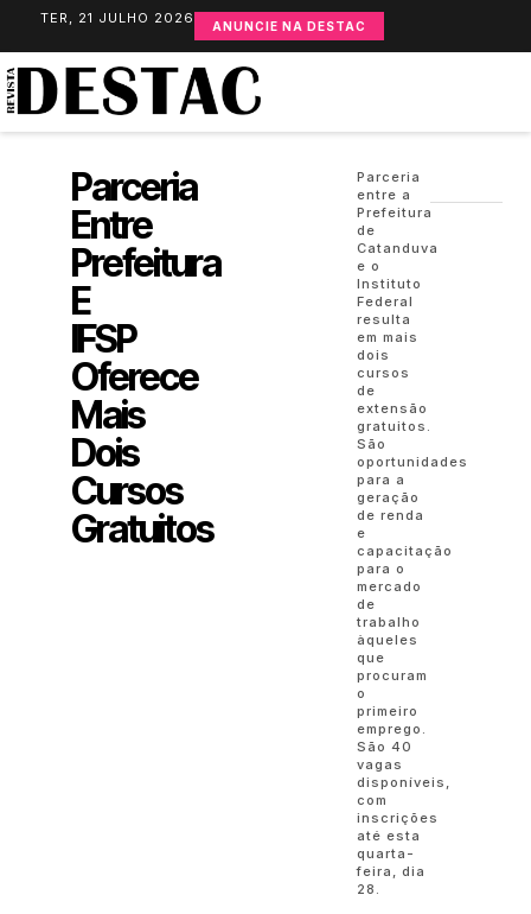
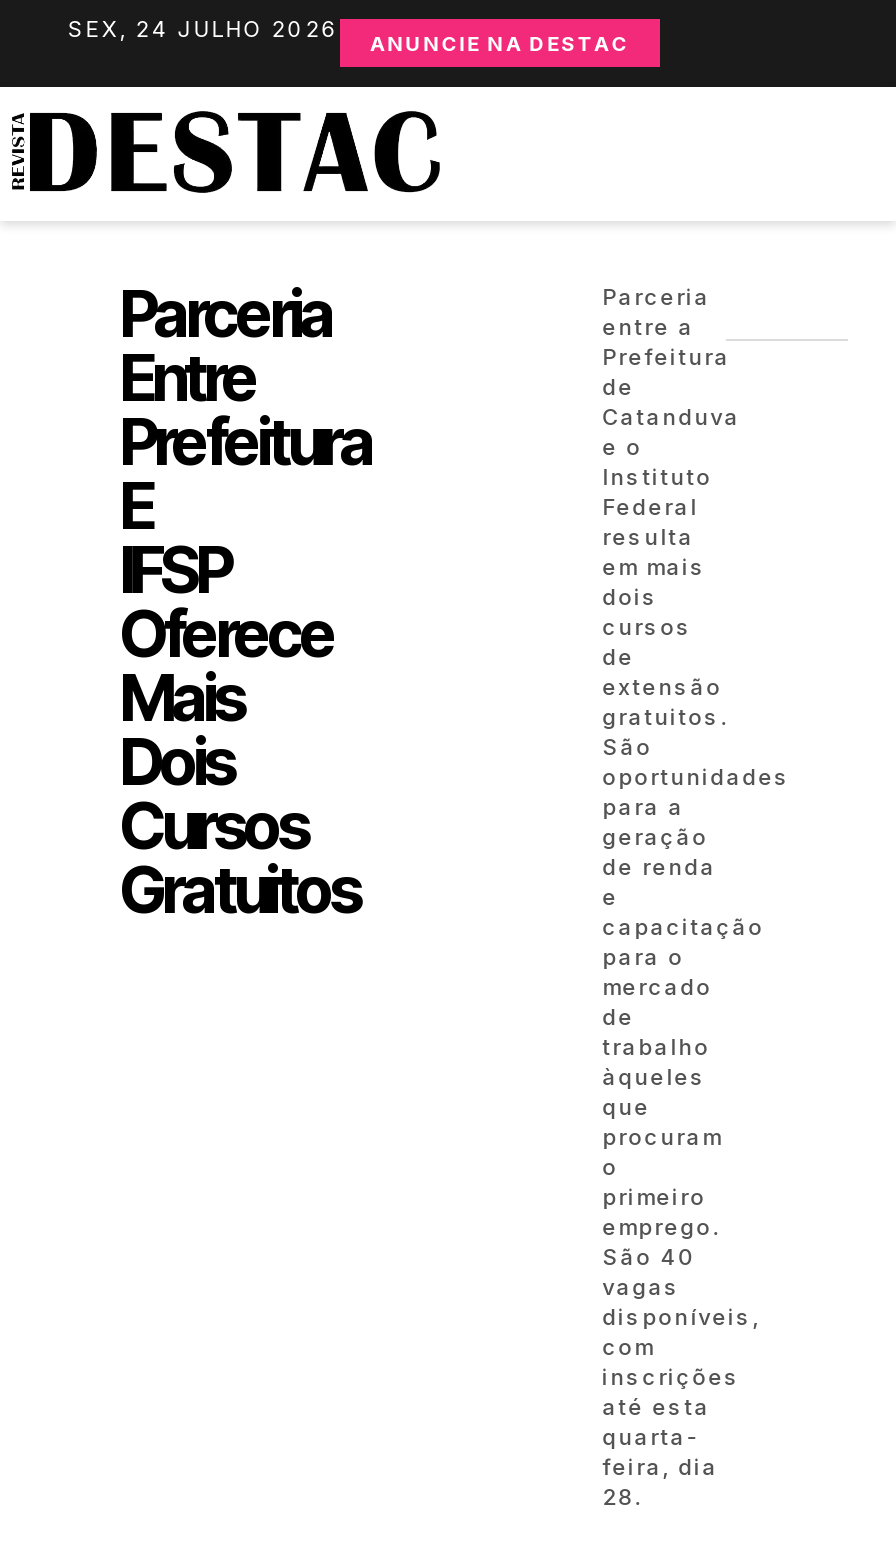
- TER, 21 JULHO 2026 ANUNCIE NA DESTAC
+ SEX, 24 JULHO 2026 ANUNCIE NA DESTAC
